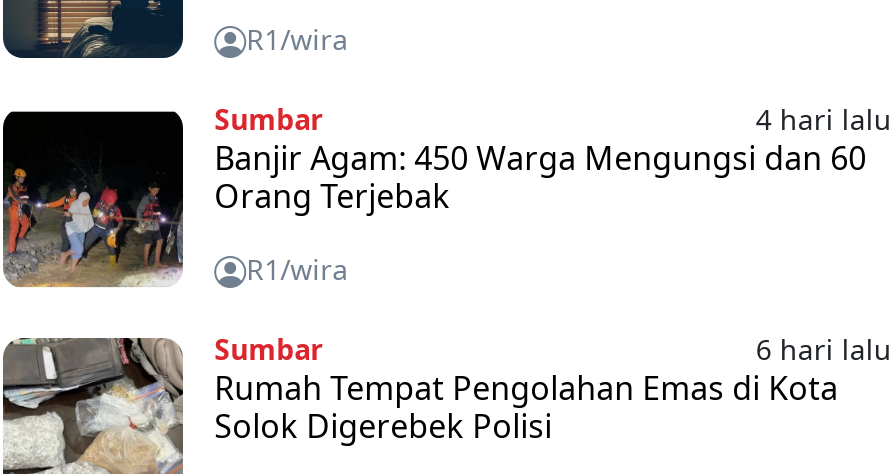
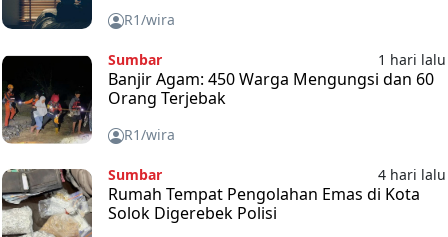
- 4 hari lalu
+ 1 hari lalu

- 6 hari lalu
+ 4 hari lalu
